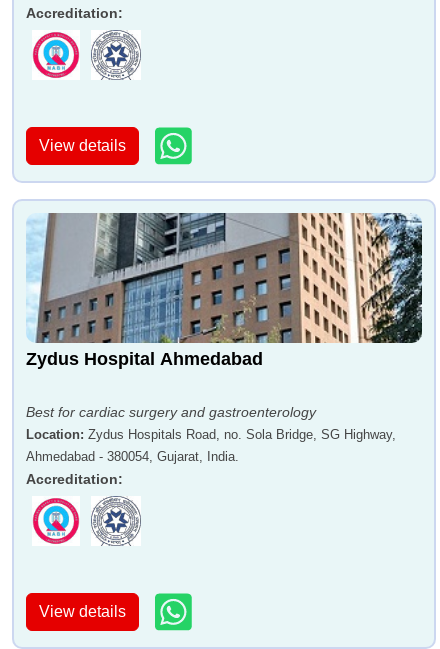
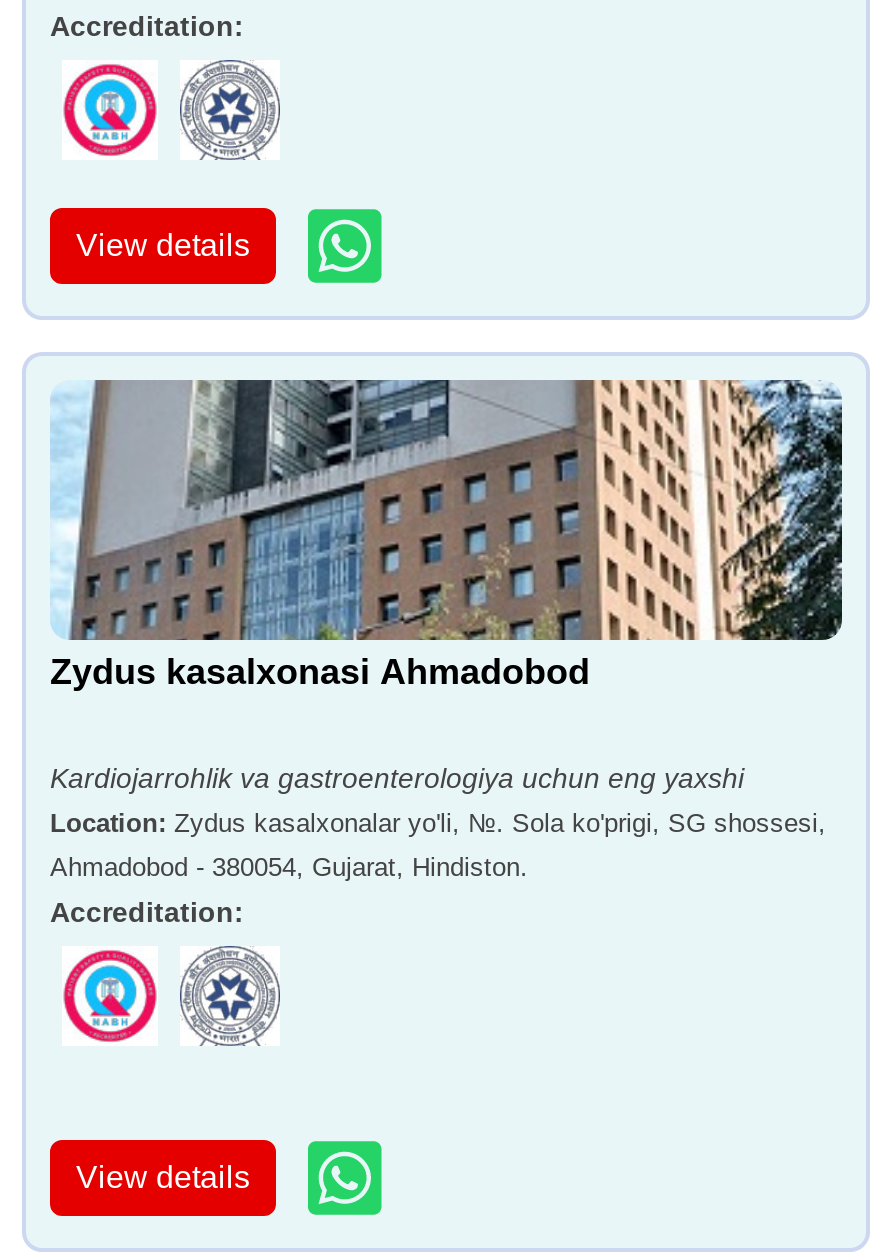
- Zydus Hospital Ahmedabad
+ Zydus kasalxonasi Ahmadobod

- Best for cardiac surgery and gastroenterology
- Location: Zydus Hospitals Road, no. Sola Bridge, SG Highway,
+ Kardiojarrohlik va gastroenterologiya uchun eng yaxshi
+ Location: Zydus kasalxonalar yo'li, №. Sola ko'prigi, SG shossesi,

- Ahmedabad - 380054, Gujarat, India.
+ Ahmadobod - 380054, Gujarat, Hindiston.
